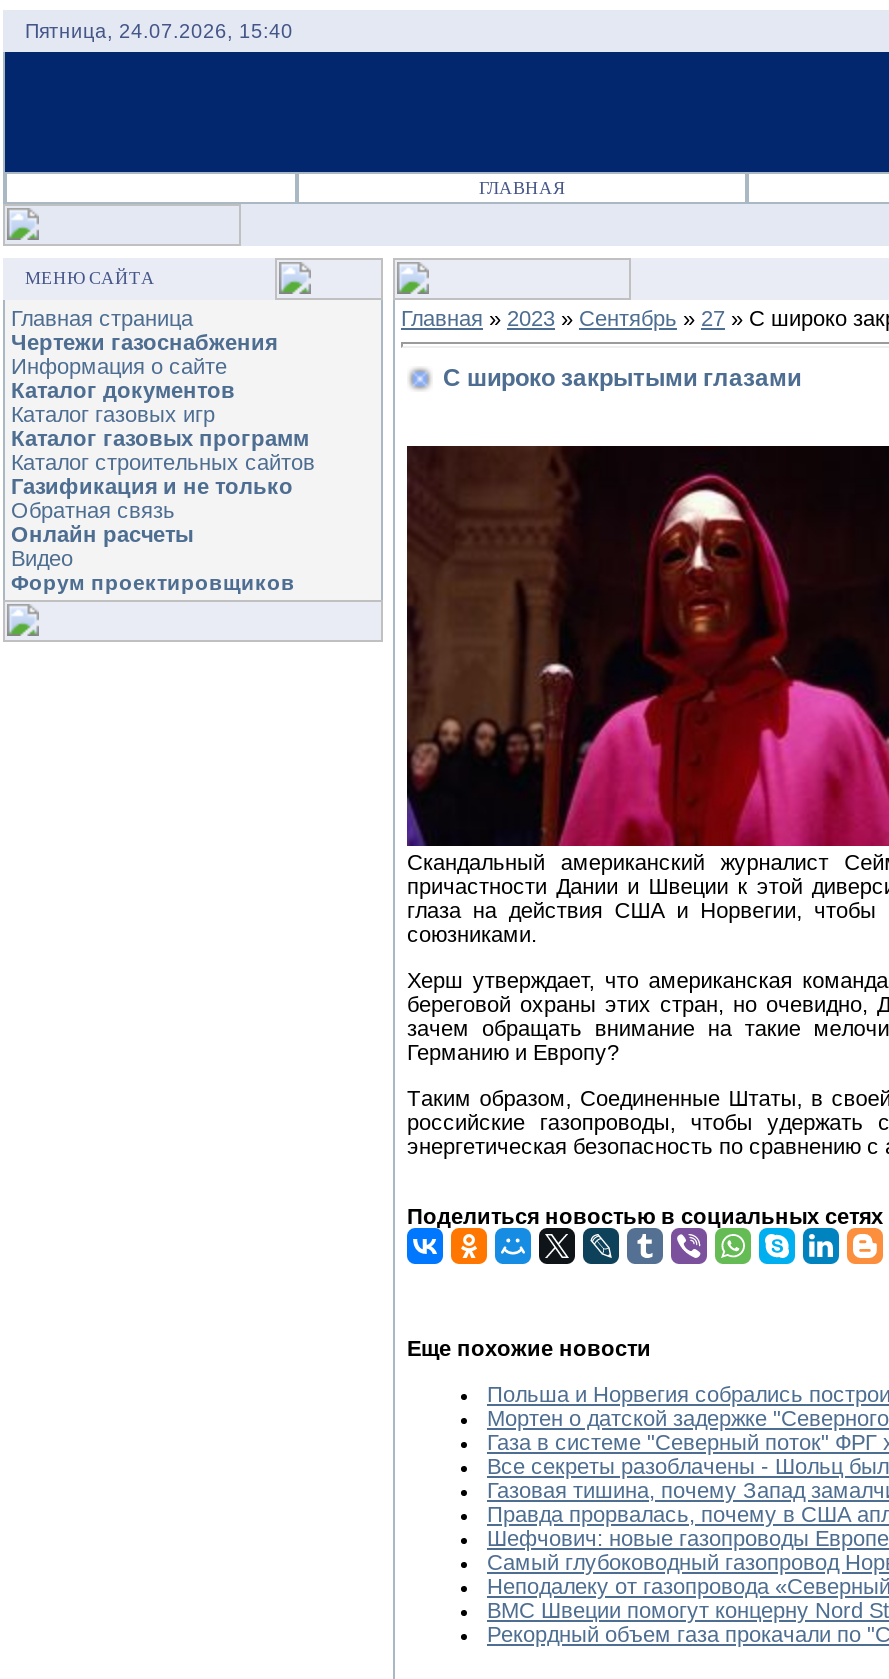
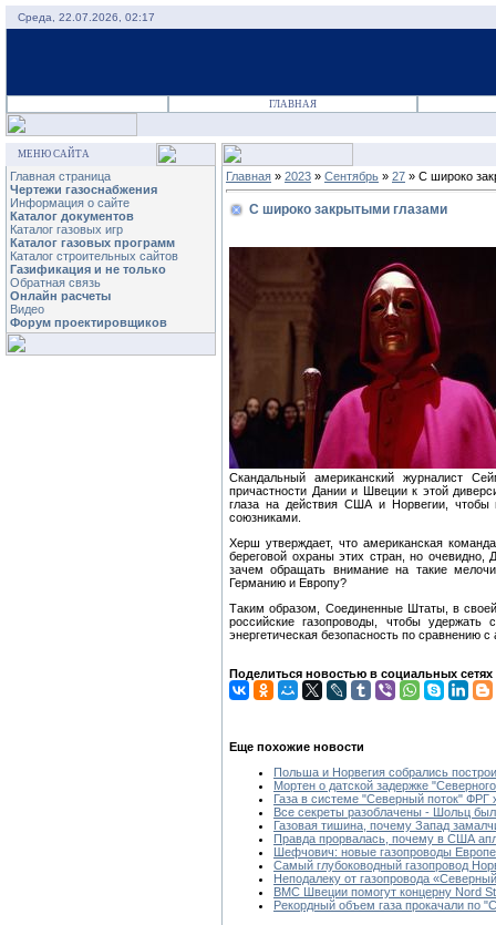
- Пятница, 24.07.2026, 15:40
+ Среда, 22.07.2026, 02:17
